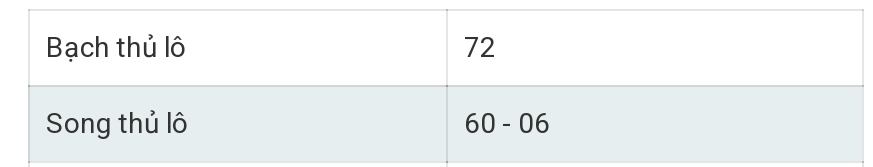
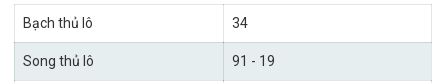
- 72
+ 34

- 60 - 06
+ 91 - 19
